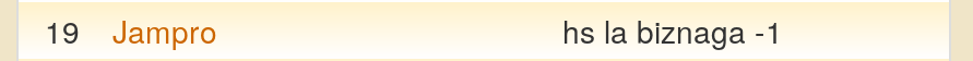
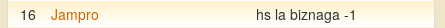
- 19 Jampro
+ 16 Jampro
